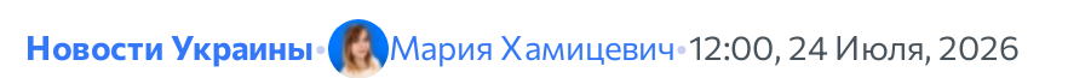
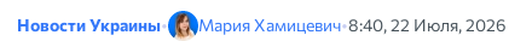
- Мария Хамицевич • 12:00, 24 Июля, 2026
+ Мария Хамицевич • 8:40, 22 Июля, 2026
